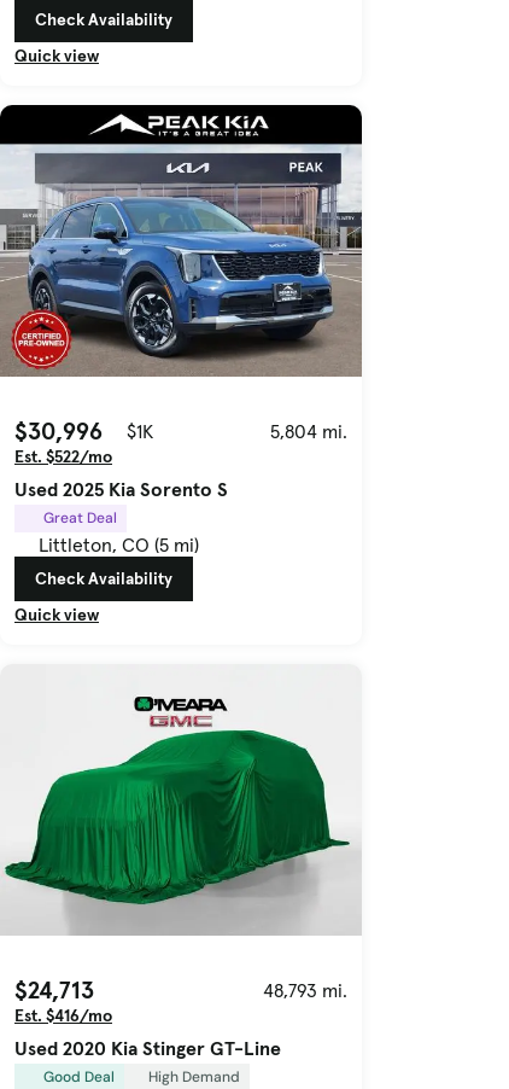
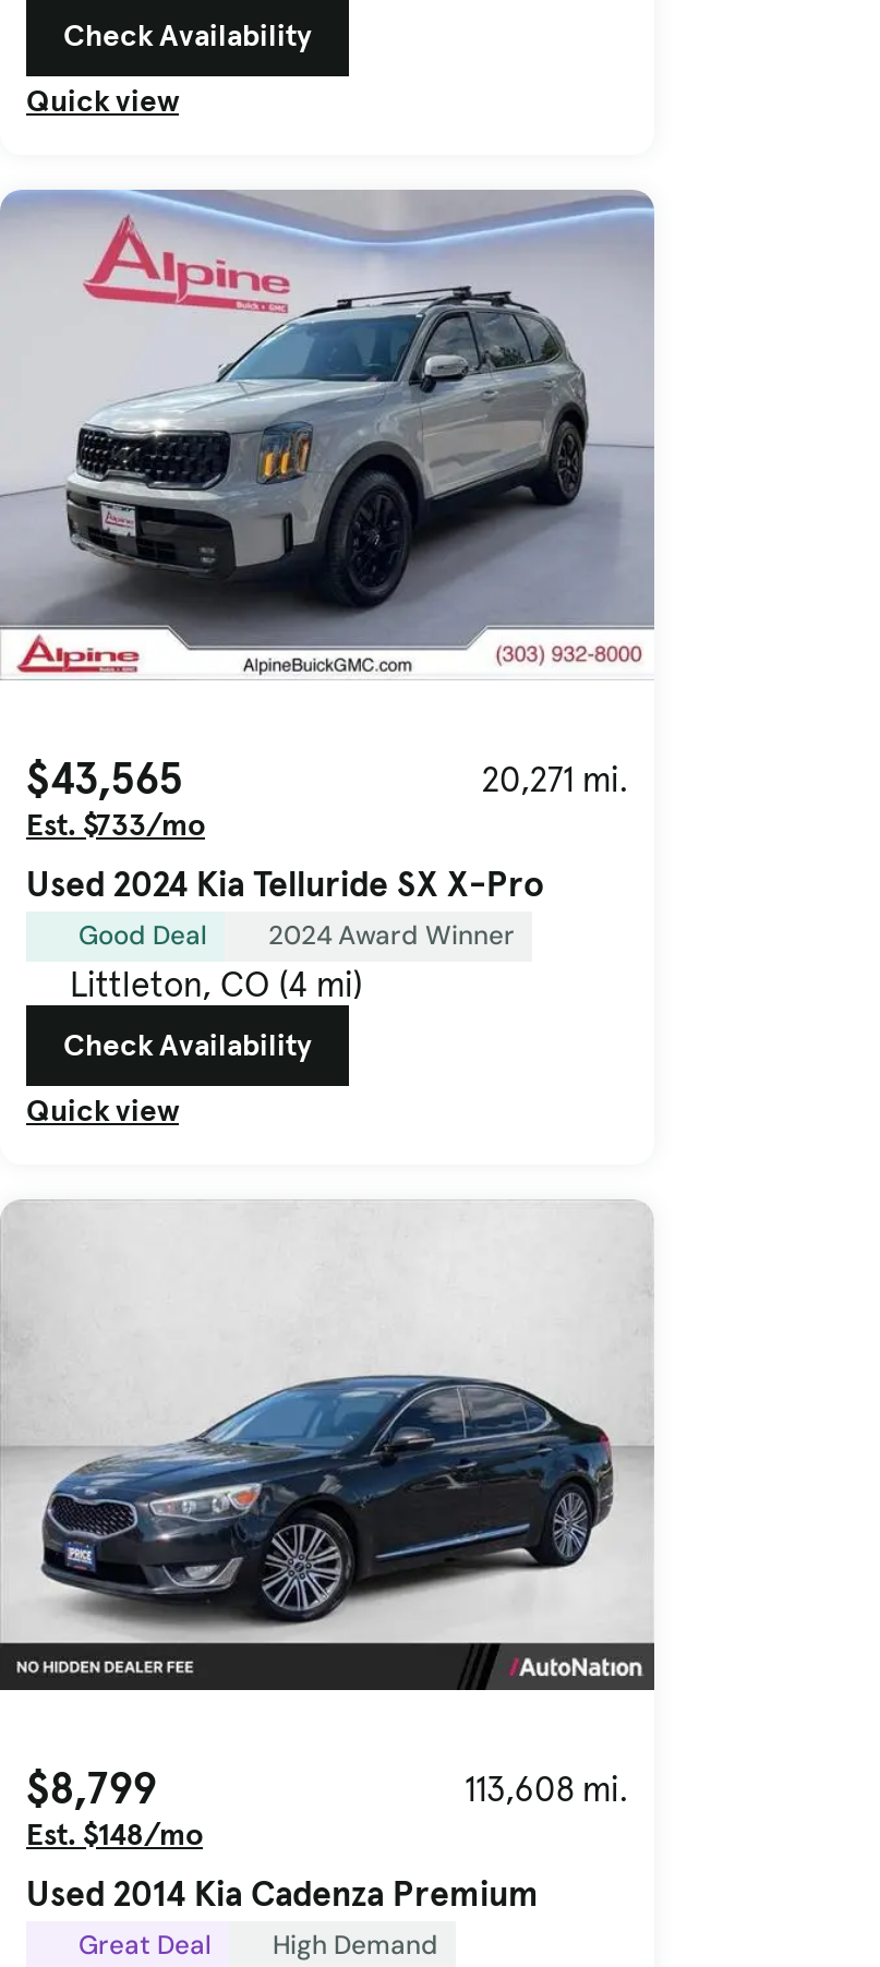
- [image]
- $30,996
- $1K
- 5,804 mi.
- Est. $522/mo
- Used 2025 Kia Sorento S
- Great Deal
- Littleton, CO (5 mi)
+ [image]
+ $43,565
+ 20,271 mi.
+ Est. $733/mo
+ Used 2024 Kia Telluride SX X-Pro
+ Good Deal
+ 2024 Award Winner
+ Littleton, CO (4 mi)

- [image]
- $24,713
+ [image]
+ $8,799

- 48,793 mi.
+ 113,608 mi.

- Est. $416/mo
+ Est. $148/mo

- Used 2020 Kia Stinger GT-Line
+ Used 2014 Kia Cadenza Premium

- Good Deal
+ Great Deal
